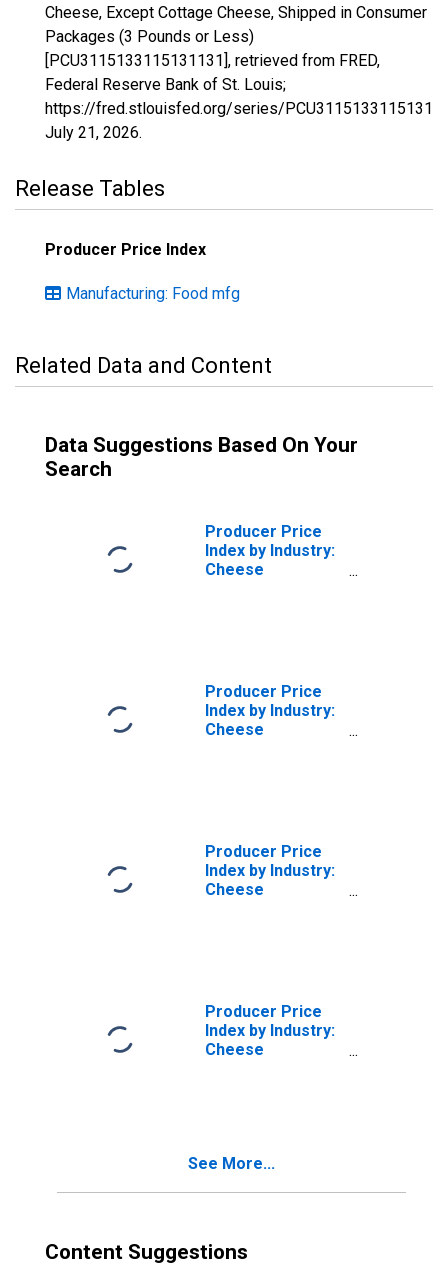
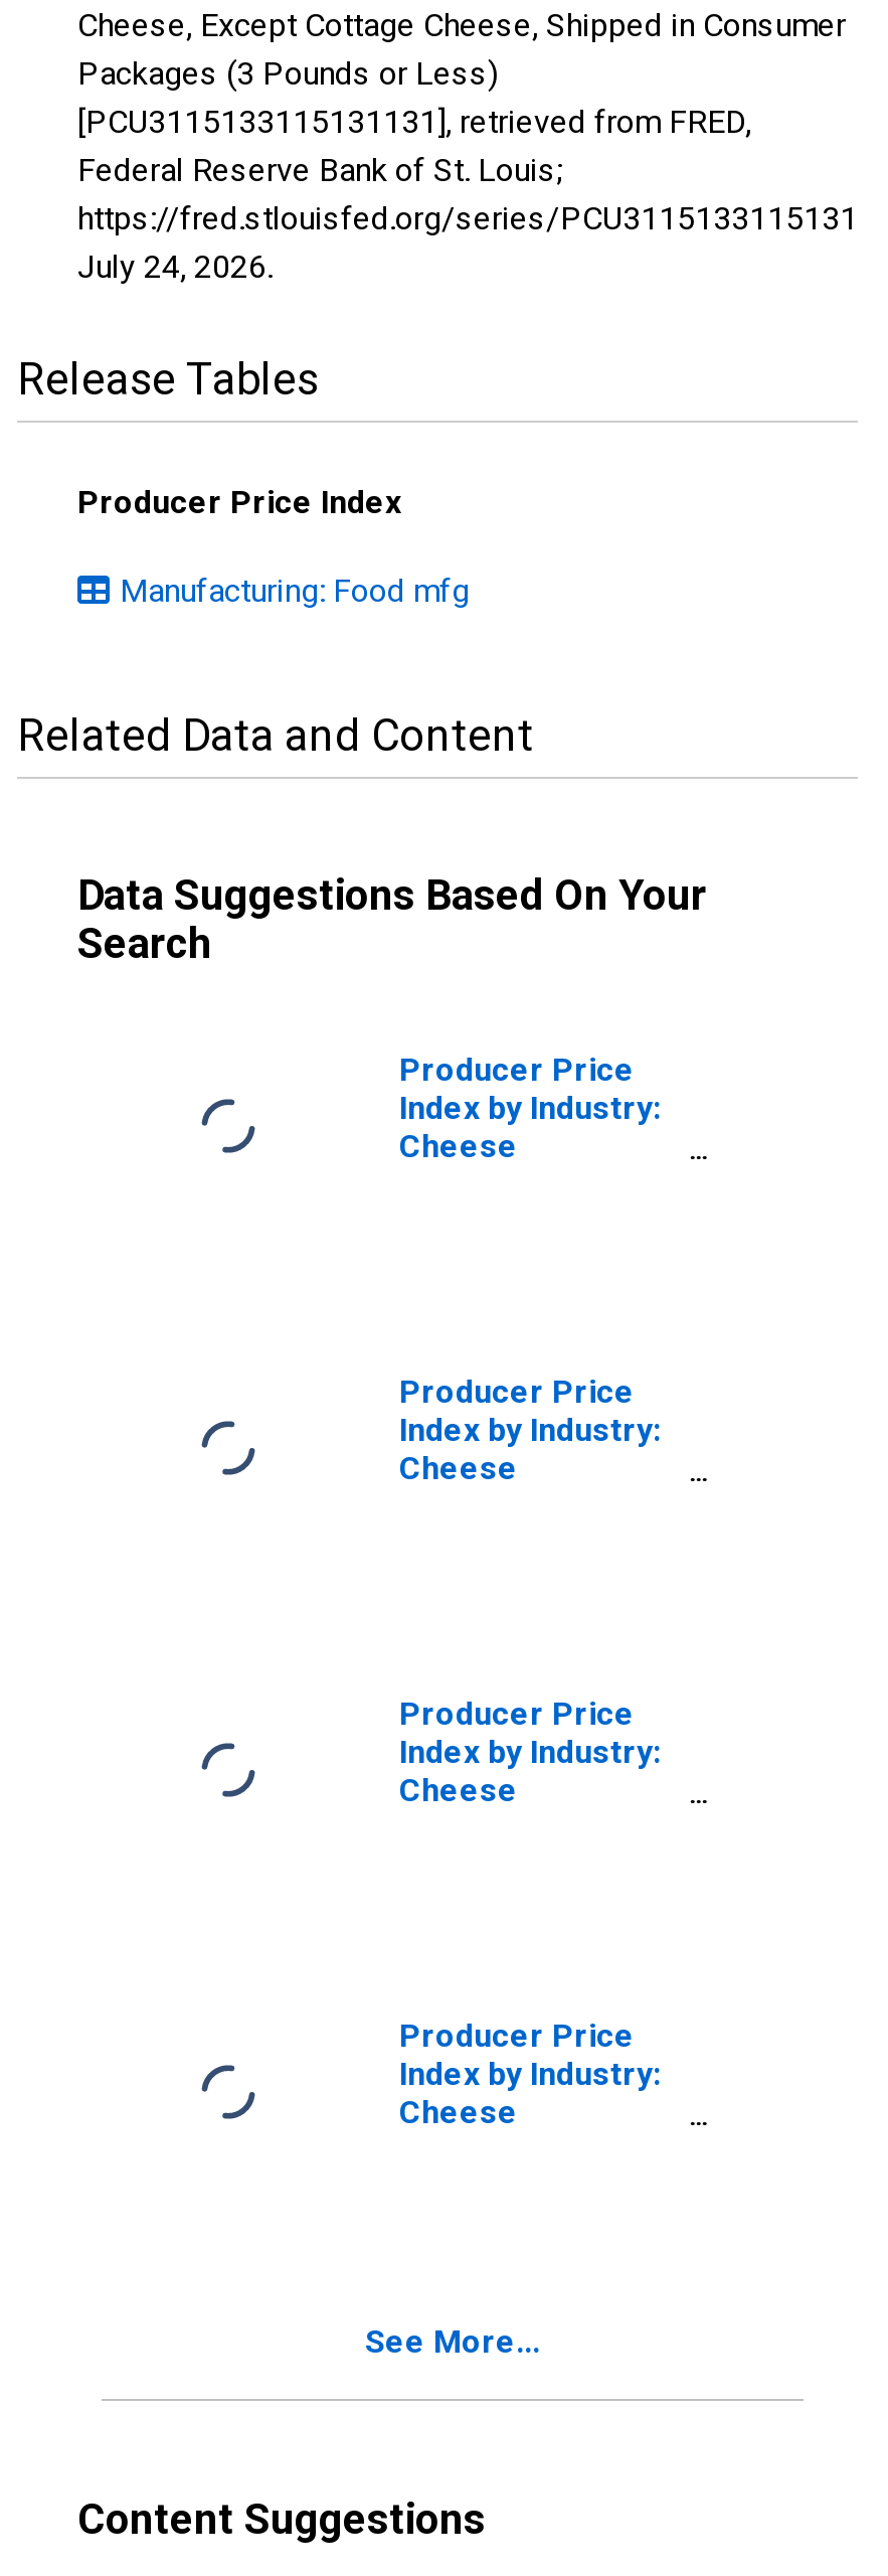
- July 21, 2026.
+ July 24, 2026.
